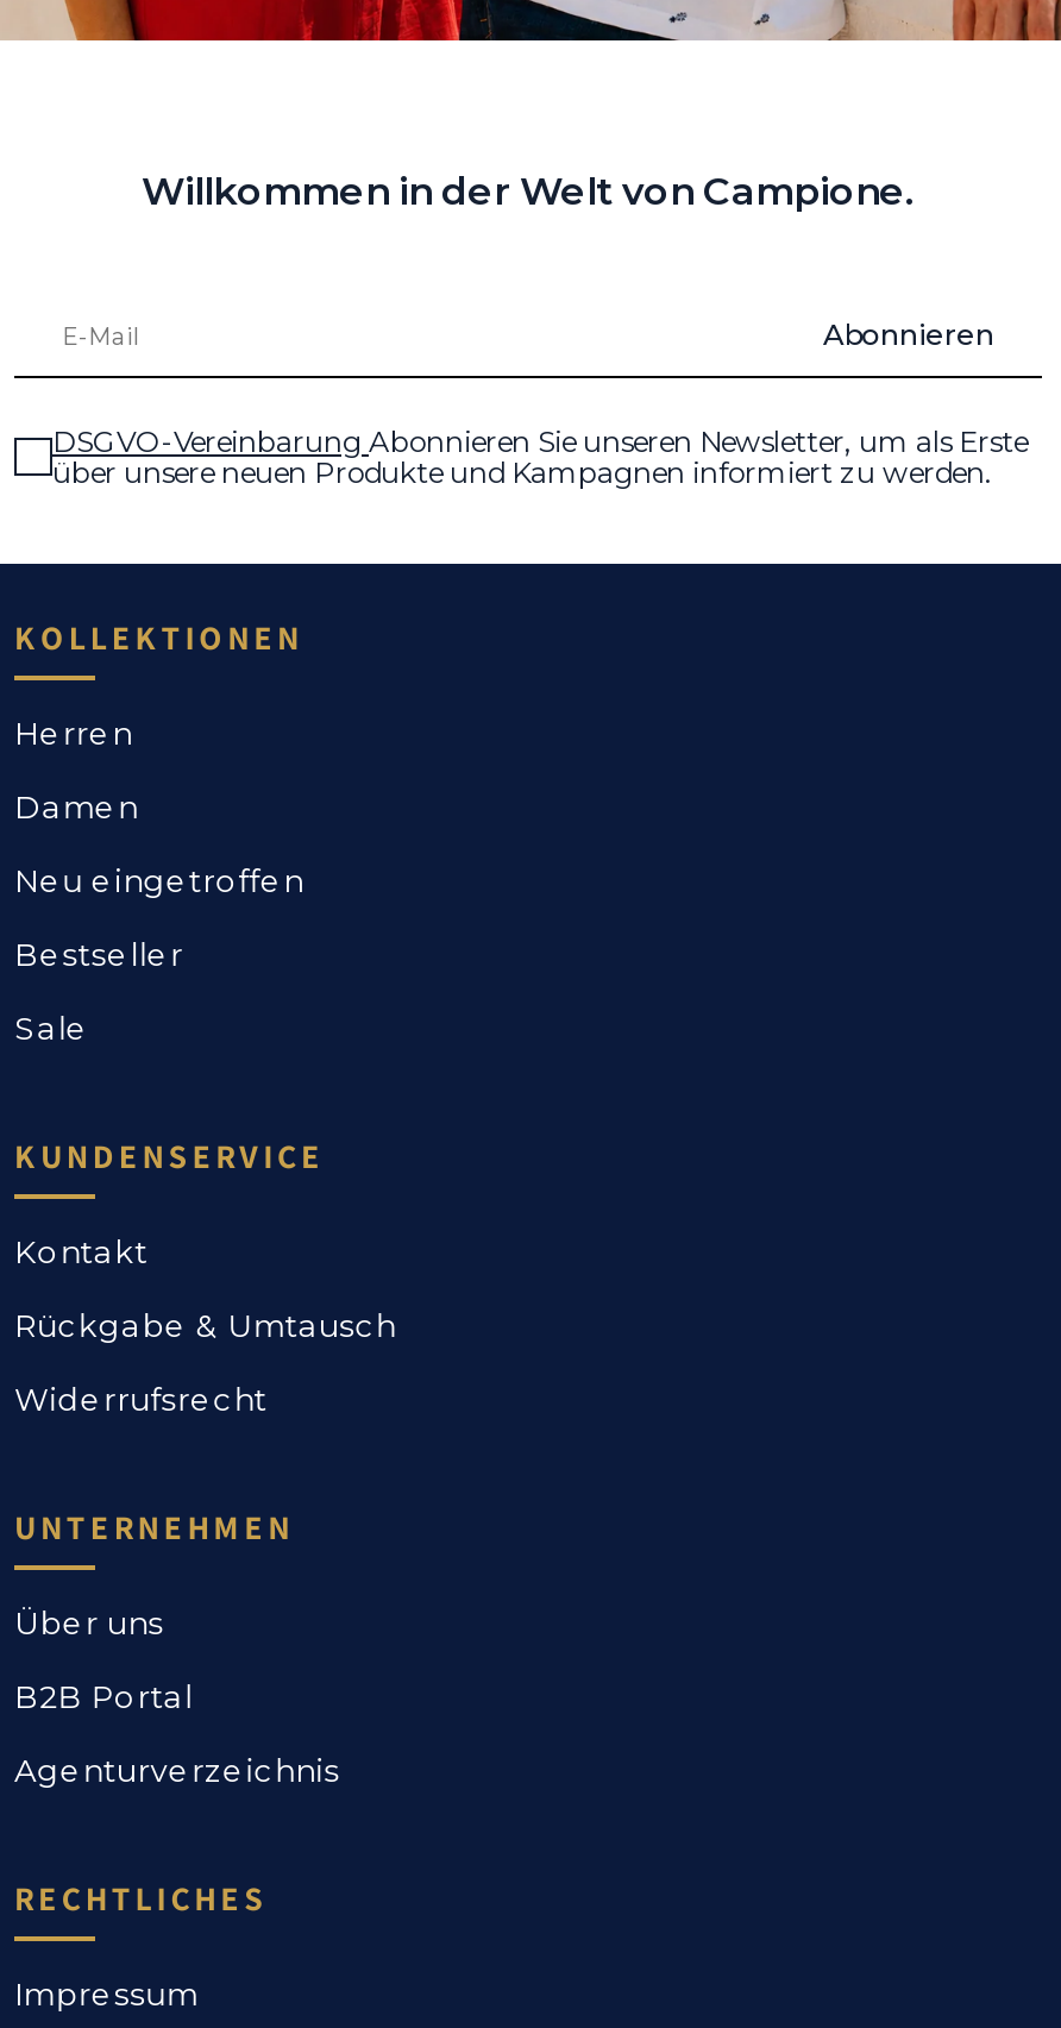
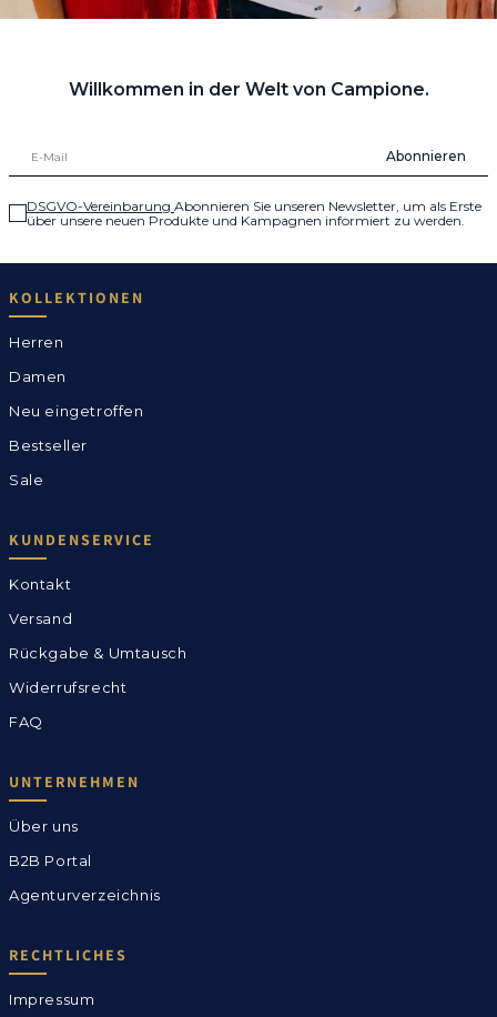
+ Versand

+ FAQ
